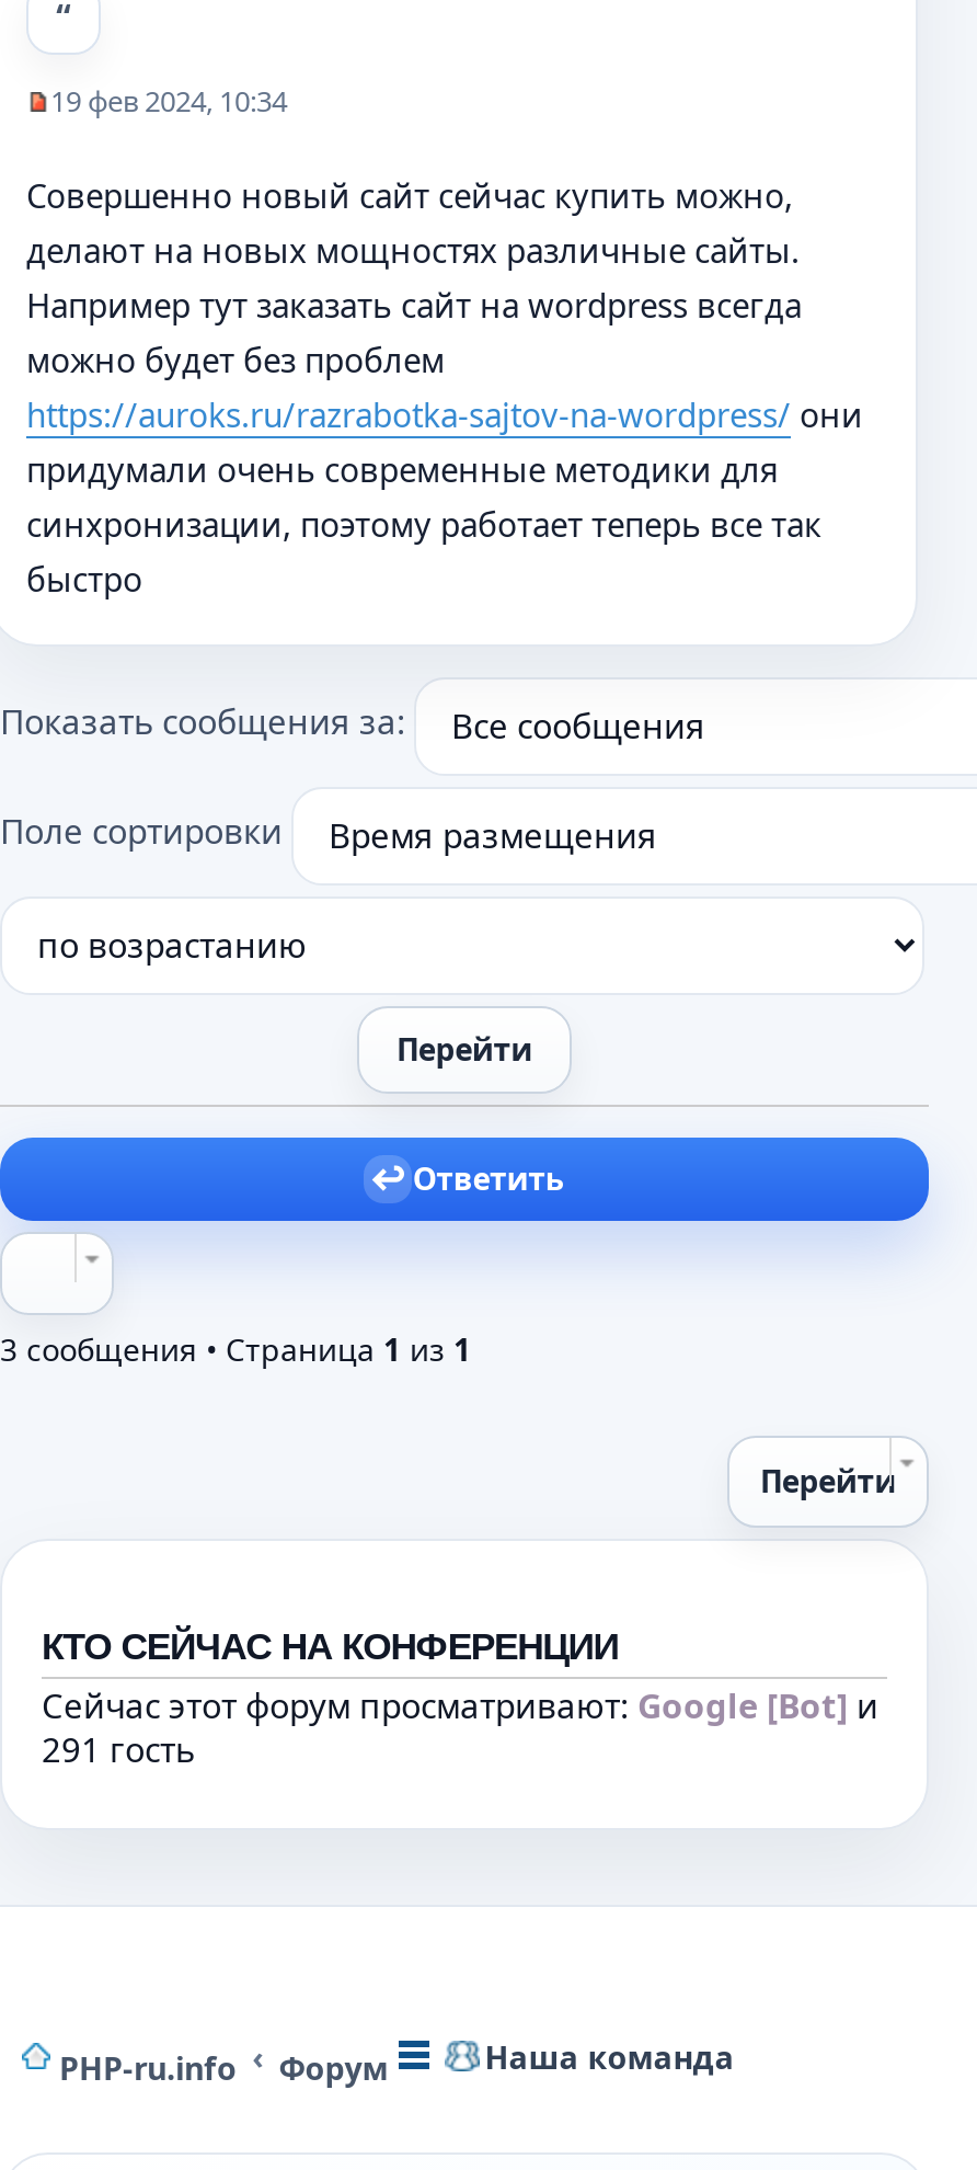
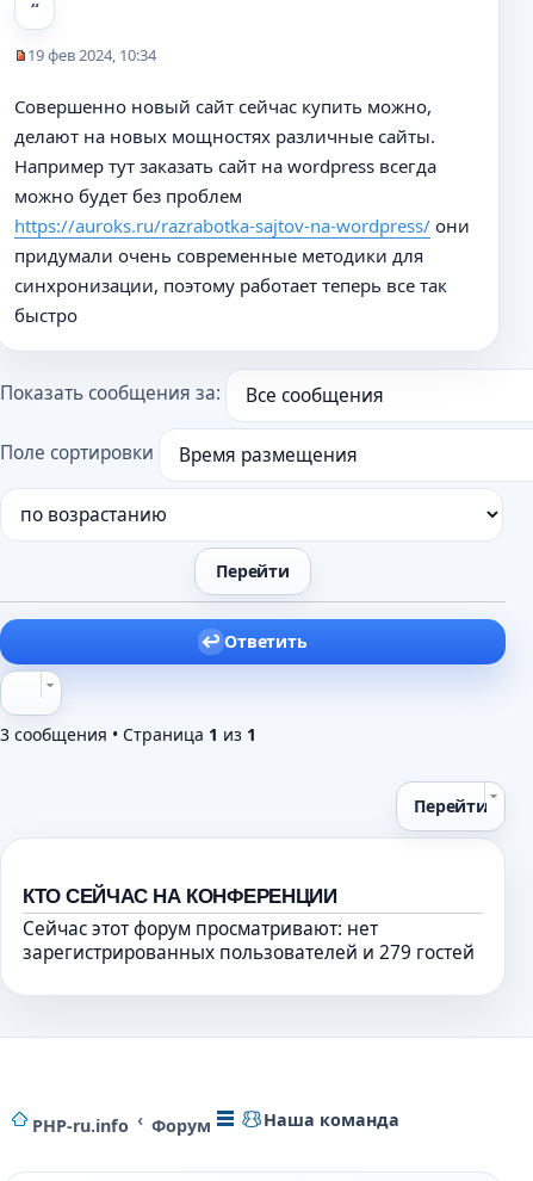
- Сейчас этот форум просматривают: Google [Bot] и
- 291 гость
+ Сейчас этот форум просматривают: нет
+ зарегистрированных пользователей и 279 гостей
